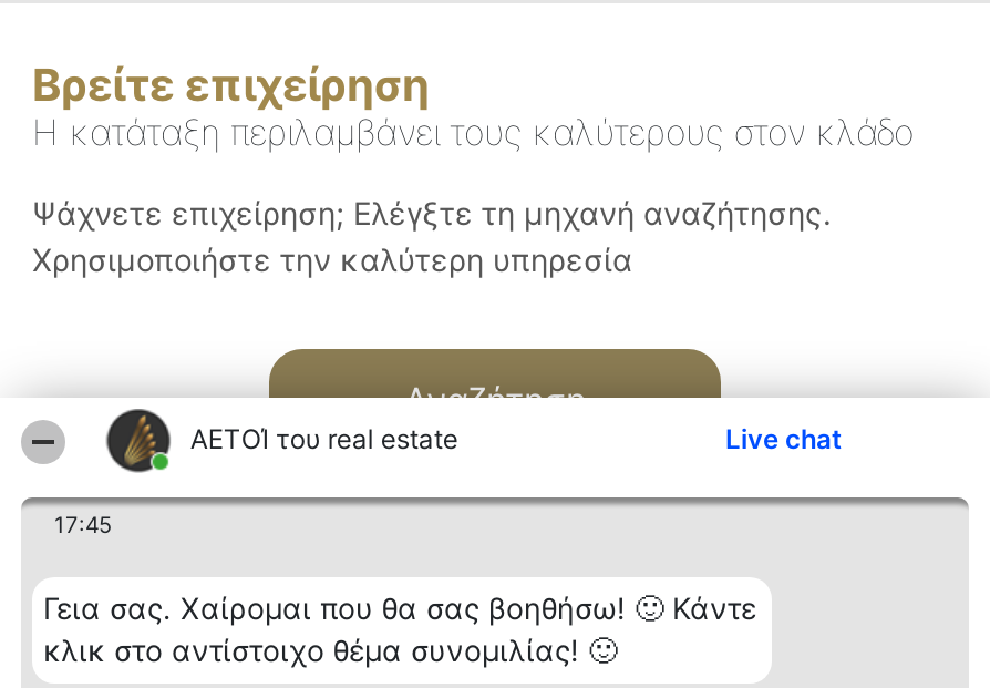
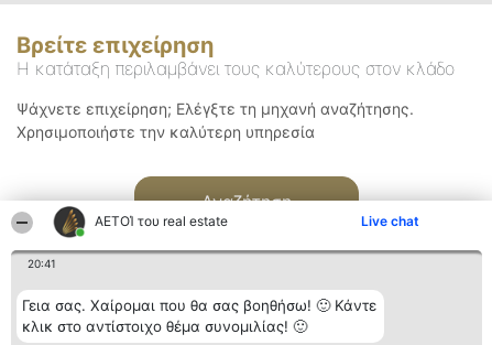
- 17:45
+ 20:41
